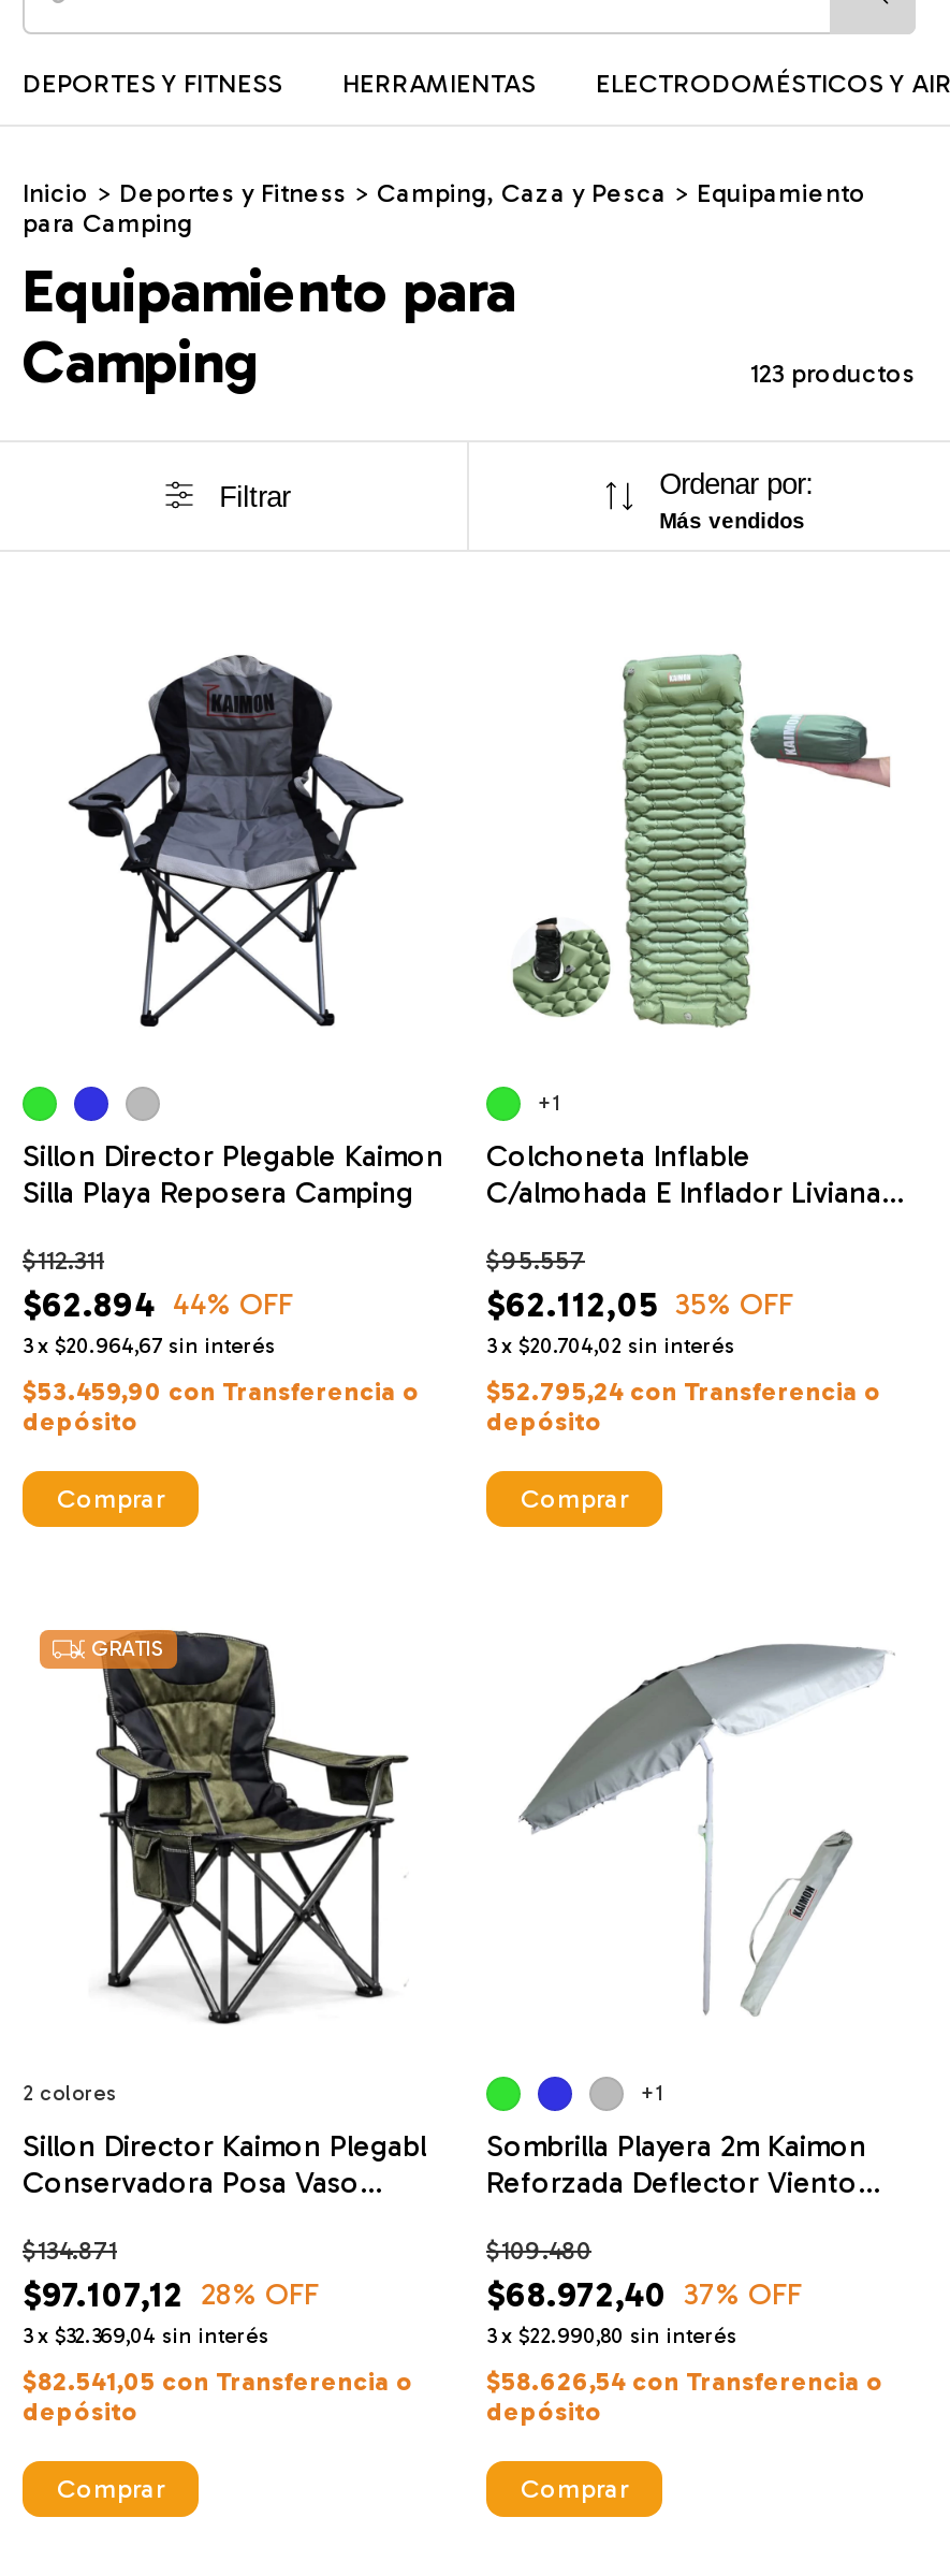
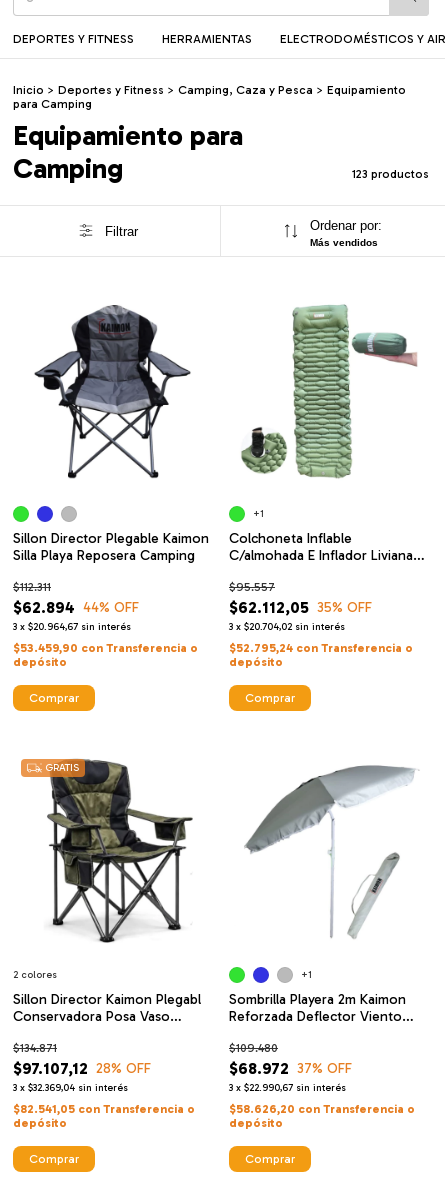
- $68.972,40 37% OFF
+ $68.972 37% OFF

- 3 x $22.990,80 sin interés
+ 3 x $22.990,67 sin interés

- $58.626,54 con Transferencia o
+ $58.626,20 con Transferencia o
